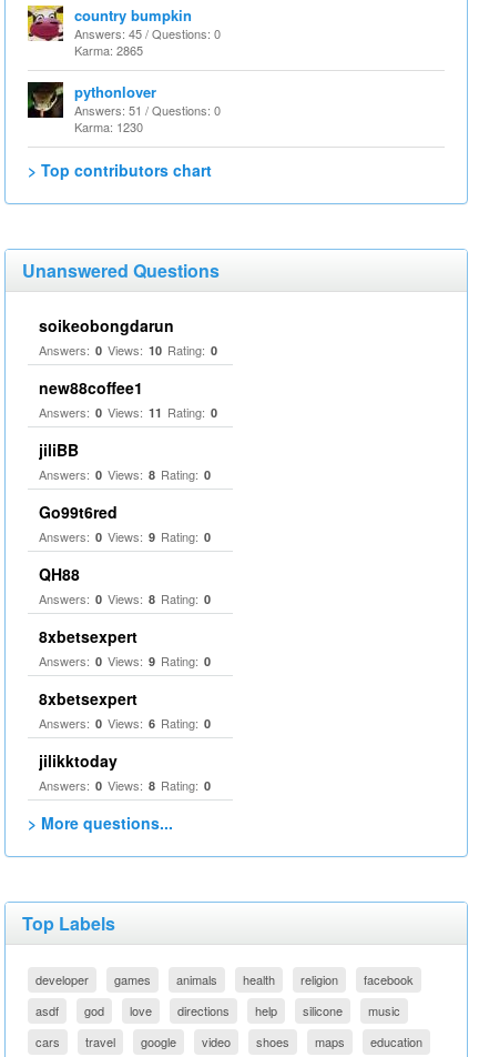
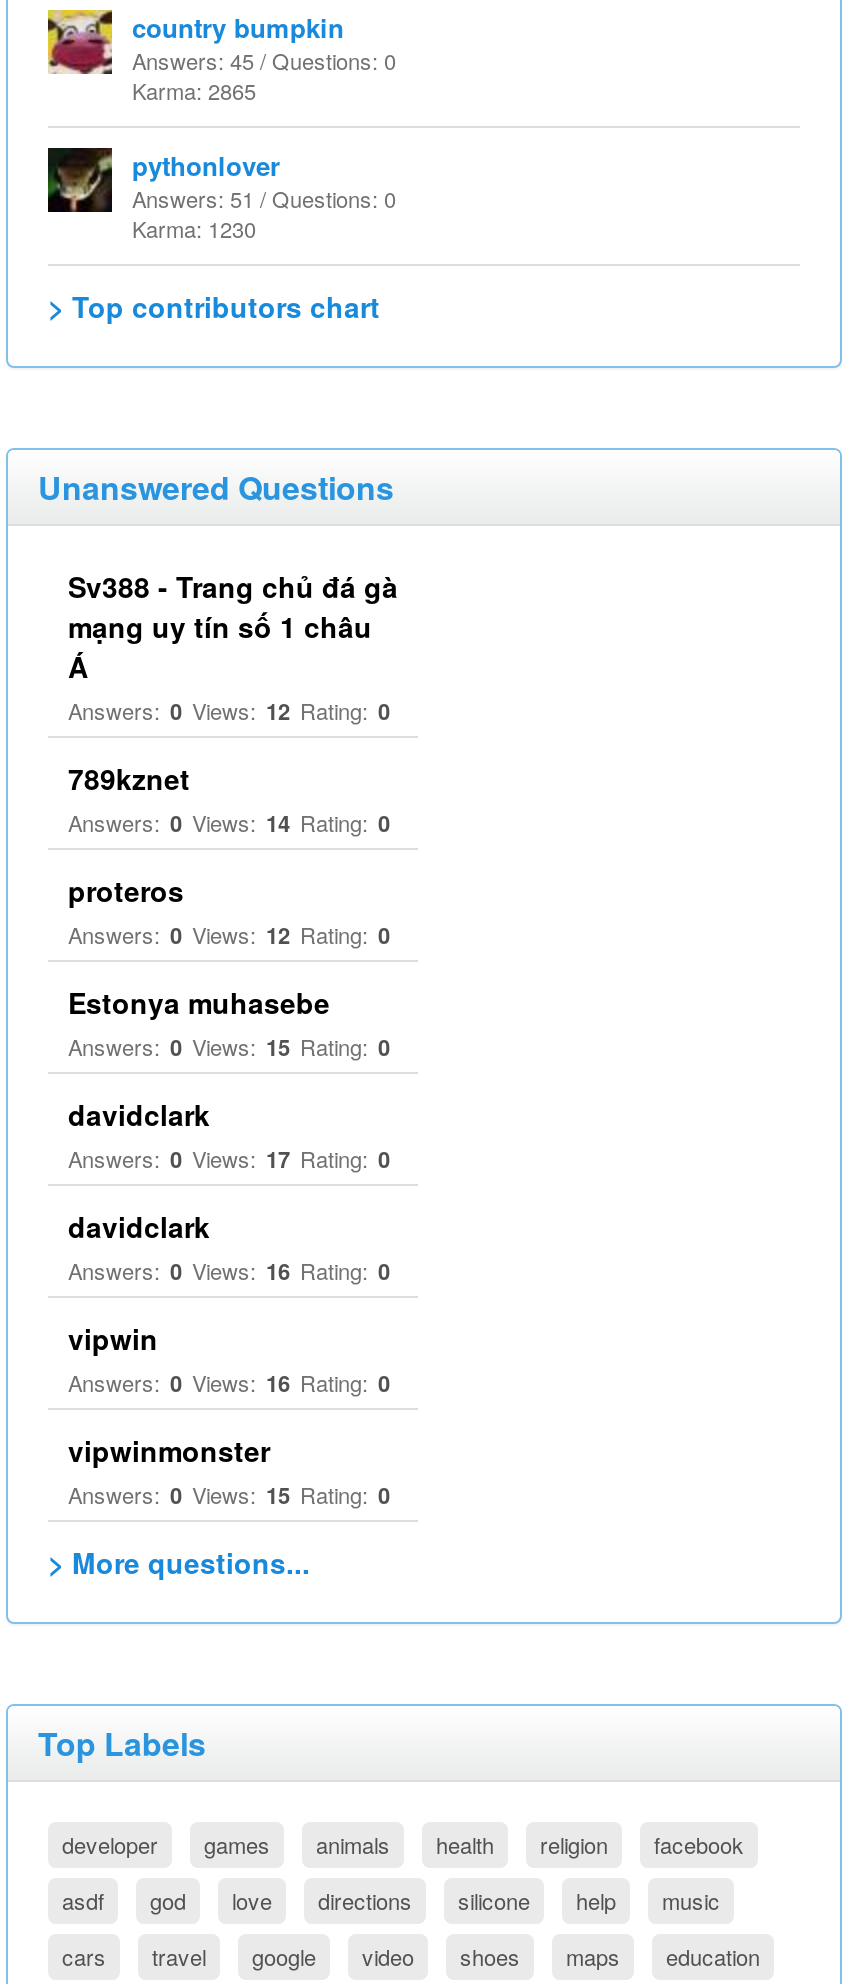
- soikeobongdarun
- Answers: 0 Views: 10 Rating: 0
+ Sv388 - Trang chủ đá gà
+ mạng uy tín số 1 châu
+ Á
+ Answers: 0 Views: 12 Rating: 0

- new88coffee1
- Answers: 0 Views: 11 Rating: 0
+ 789kznet
+ Answers: 0 Views: 14 Rating: 0

- jiliBB
- Answers: 0 Views: 8 Rating: 0
+ proteros
+ Answers: 0 Views: 12 Rating: 0

- Go99t6red
- Answers: 0 Views: 9 Rating: 0
+ Estonya muhasebe
+ Answers: 0 Views: 15 Rating: 0

- QH88
- Answers: 0 Views: 8 Rating: 0
+ davidclark
+ Answers: 0 Views: 17 Rating: 0

- 8xbetsexpert
- Answers: 0 Views: 9 Rating: 0
+ davidclark
+ Answers: 0 Views: 16 Rating: 0

- 8xbetsexpert
- Answers: 0 Views: 6 Rating: 0
+ vipwin
+ Answers: 0 Views: 16 Rating: 0

- jilikktoday
- Answers: 0 Views: 8 Rating: 0
+ vipwinmonster
+ Answers: 0 Views: 15 Rating: 0

moved down: silicone
